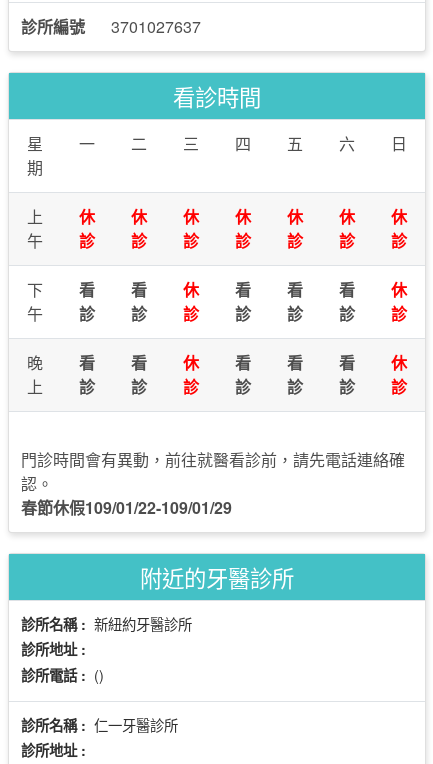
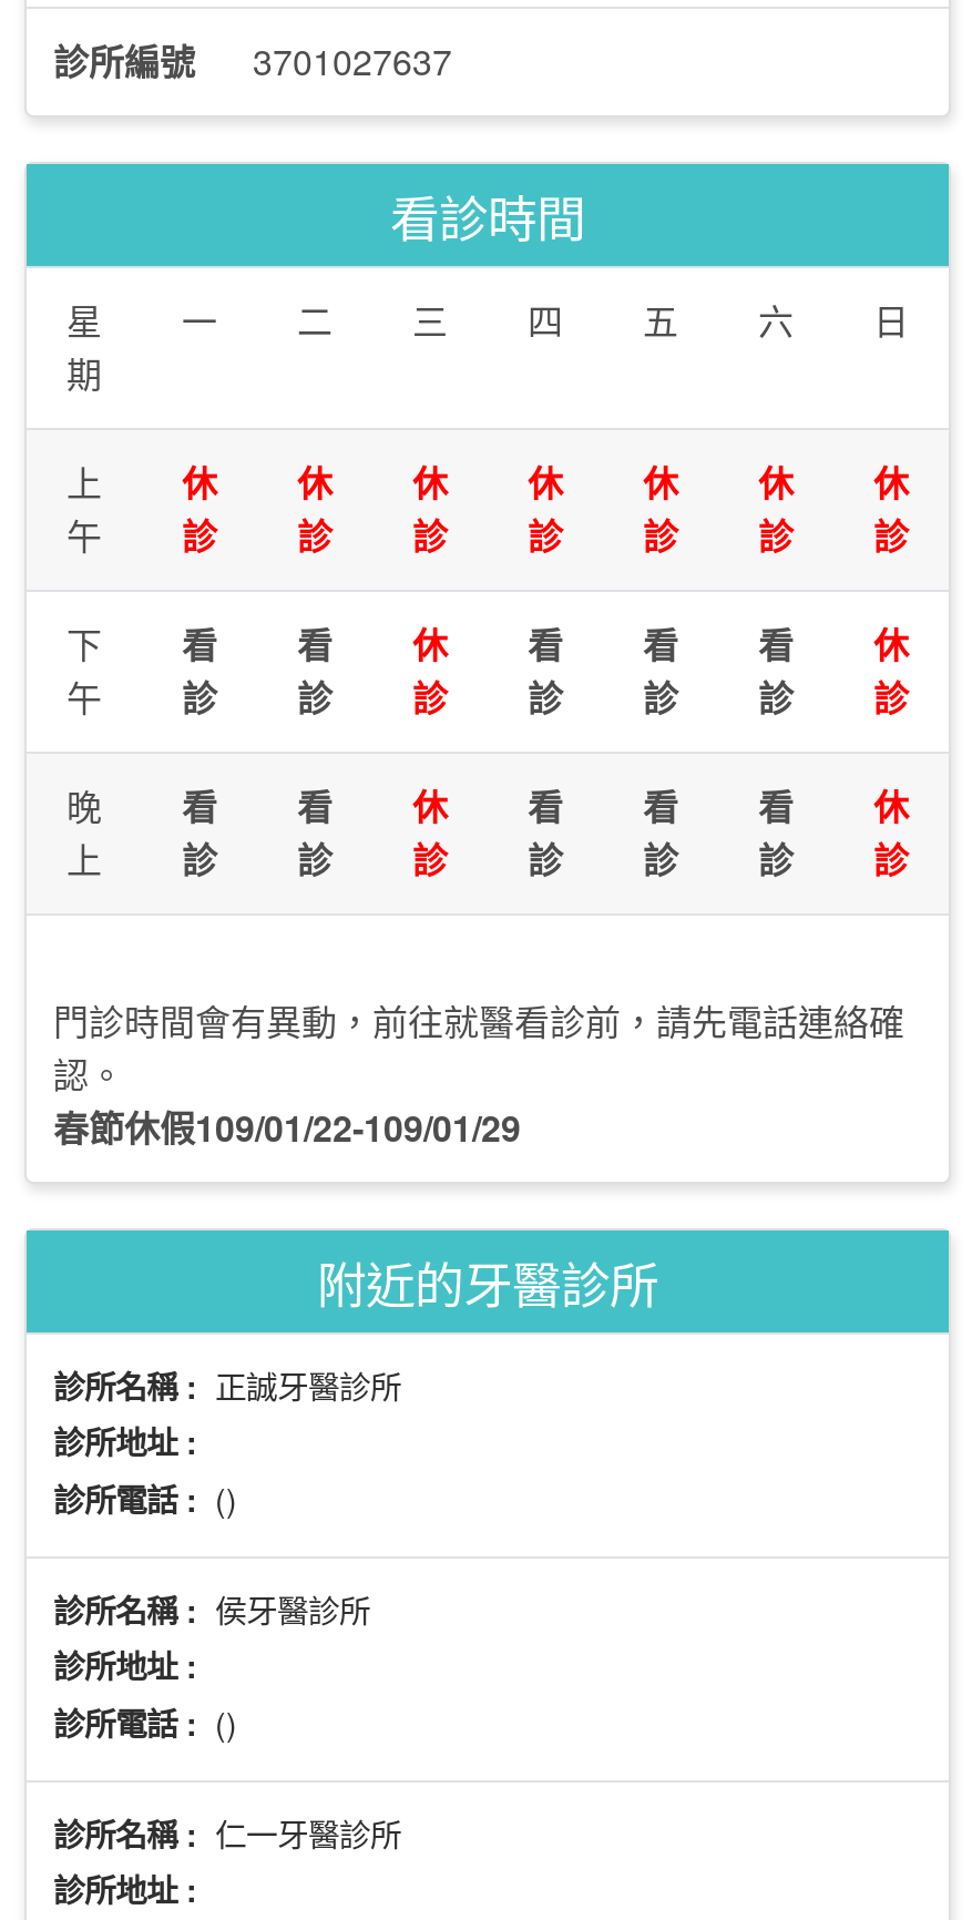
- 診所名稱 : 新紐約牙醫診所
+ 診所名稱 : 正誠牙醫診所
+ 診所地址 :
+ 診所電話 : ()
+ 診所名稱 : 侯牙醫診所
